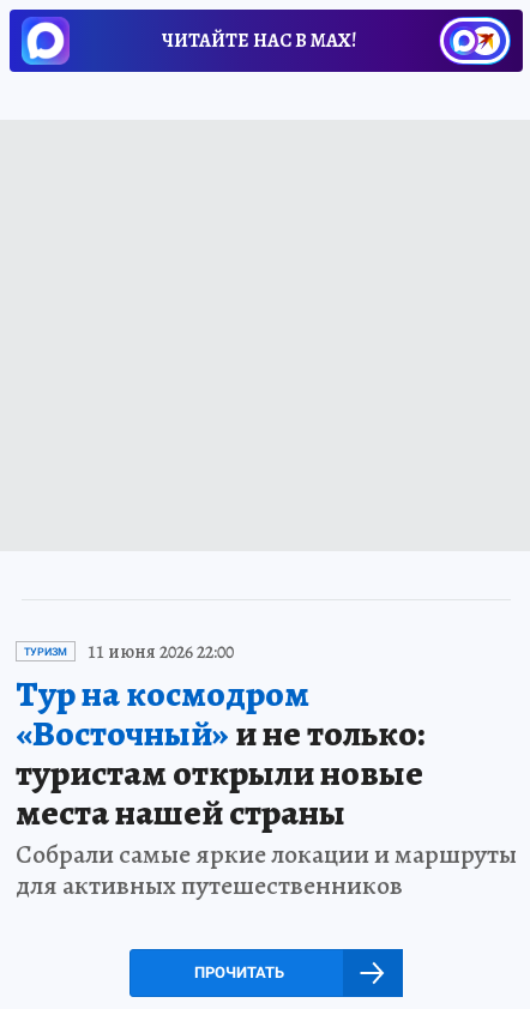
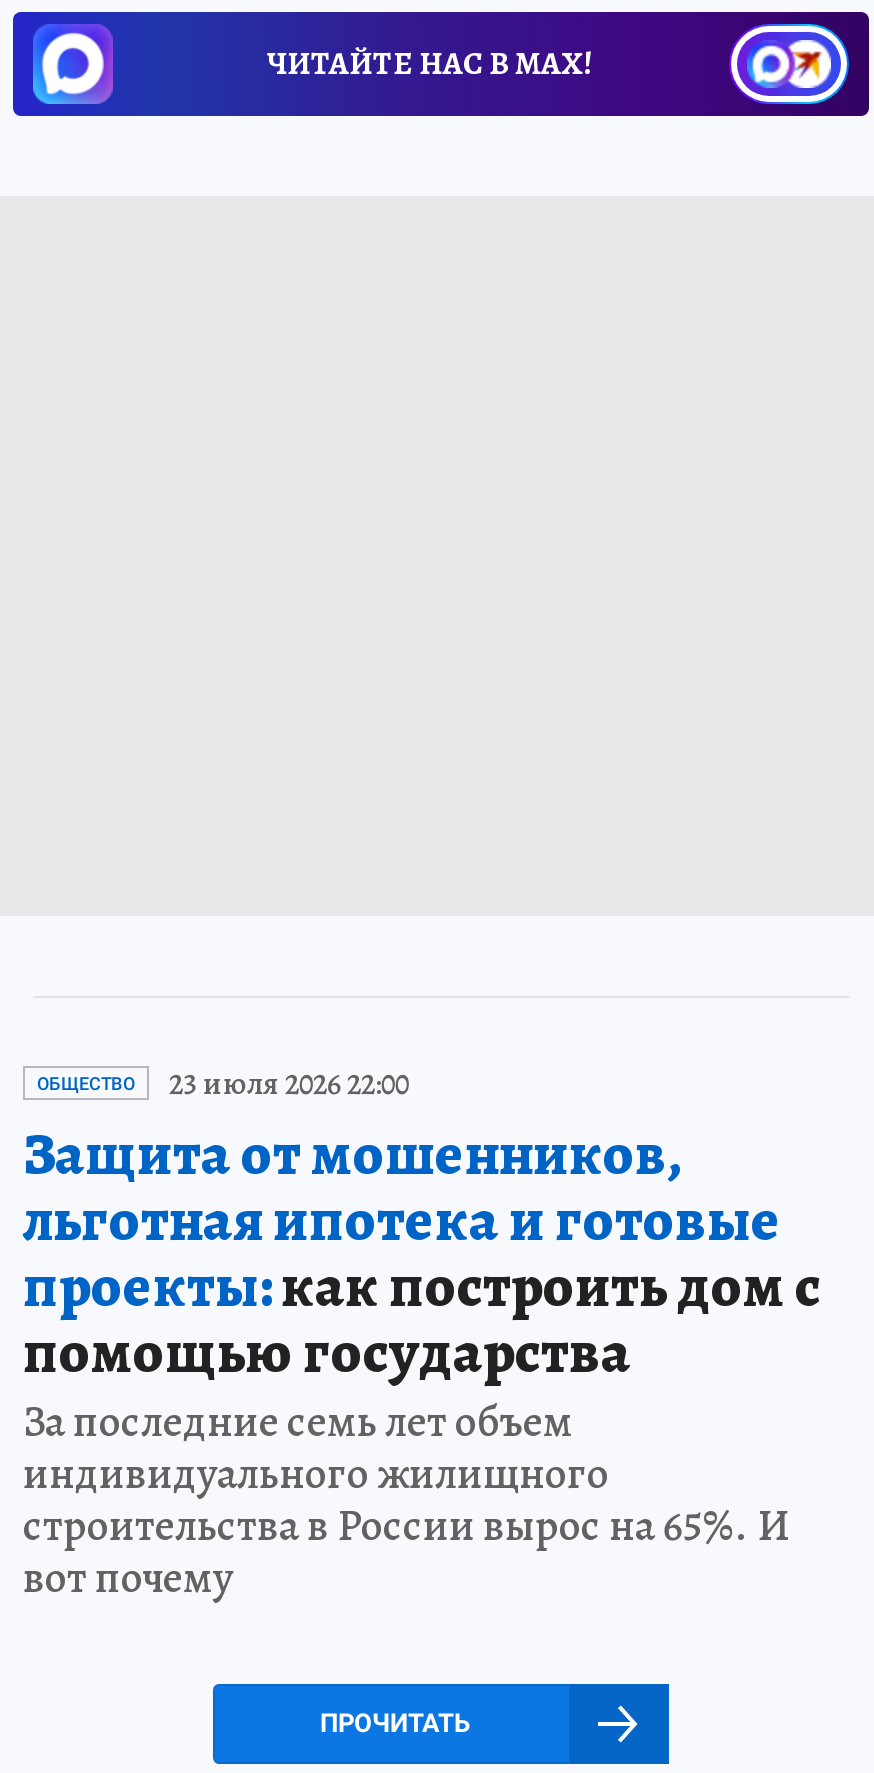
- ТУРИЗМ
- 11 июня 2026 22:00
- Тур на космодром
- «Восточный»и не только:
- туристам открыли новые
- места нашей страны
- Собрали самые яркие локации и маршруты
- для активных путешественников
+ ОБЩЕСТВО
+ 23 июля 2026 22:00
+ Защита от мошенников,
+ льготная ипотека и готовые
+ проекты:как построить дом с
+ помощью государства
+ За последние семь лет объем
+ индивидуального жилищного
+ строительства в России вырос на 65%. И
+ вот почему
